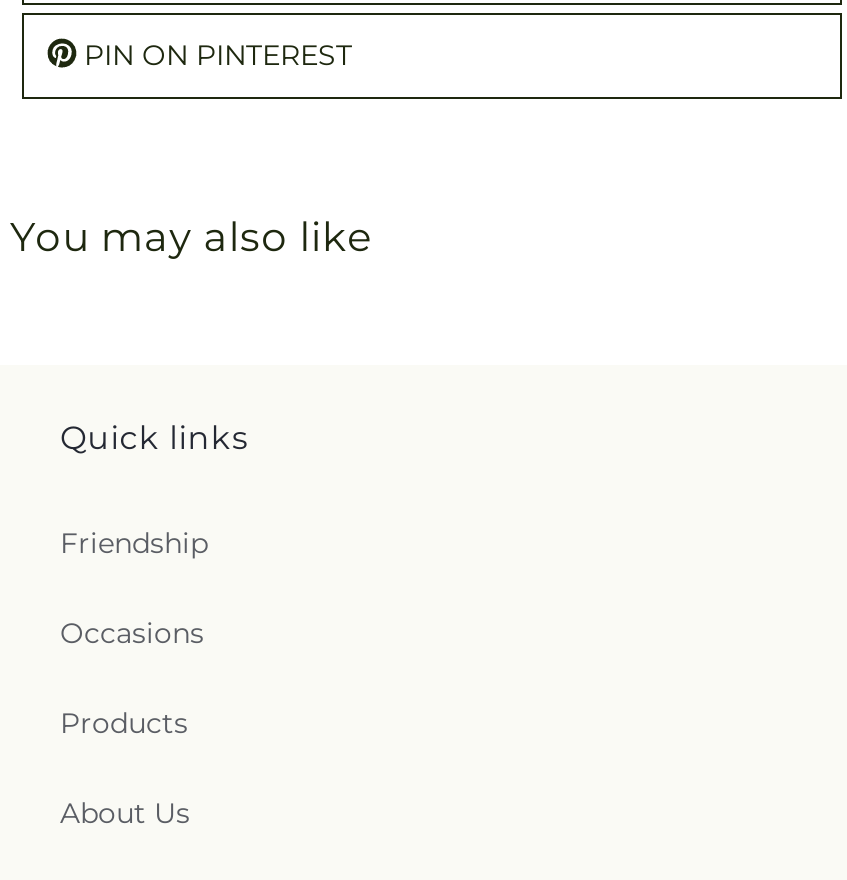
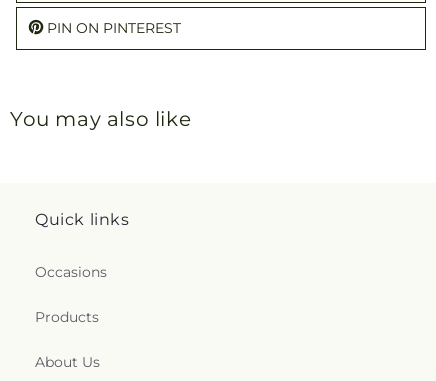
- Friendship
